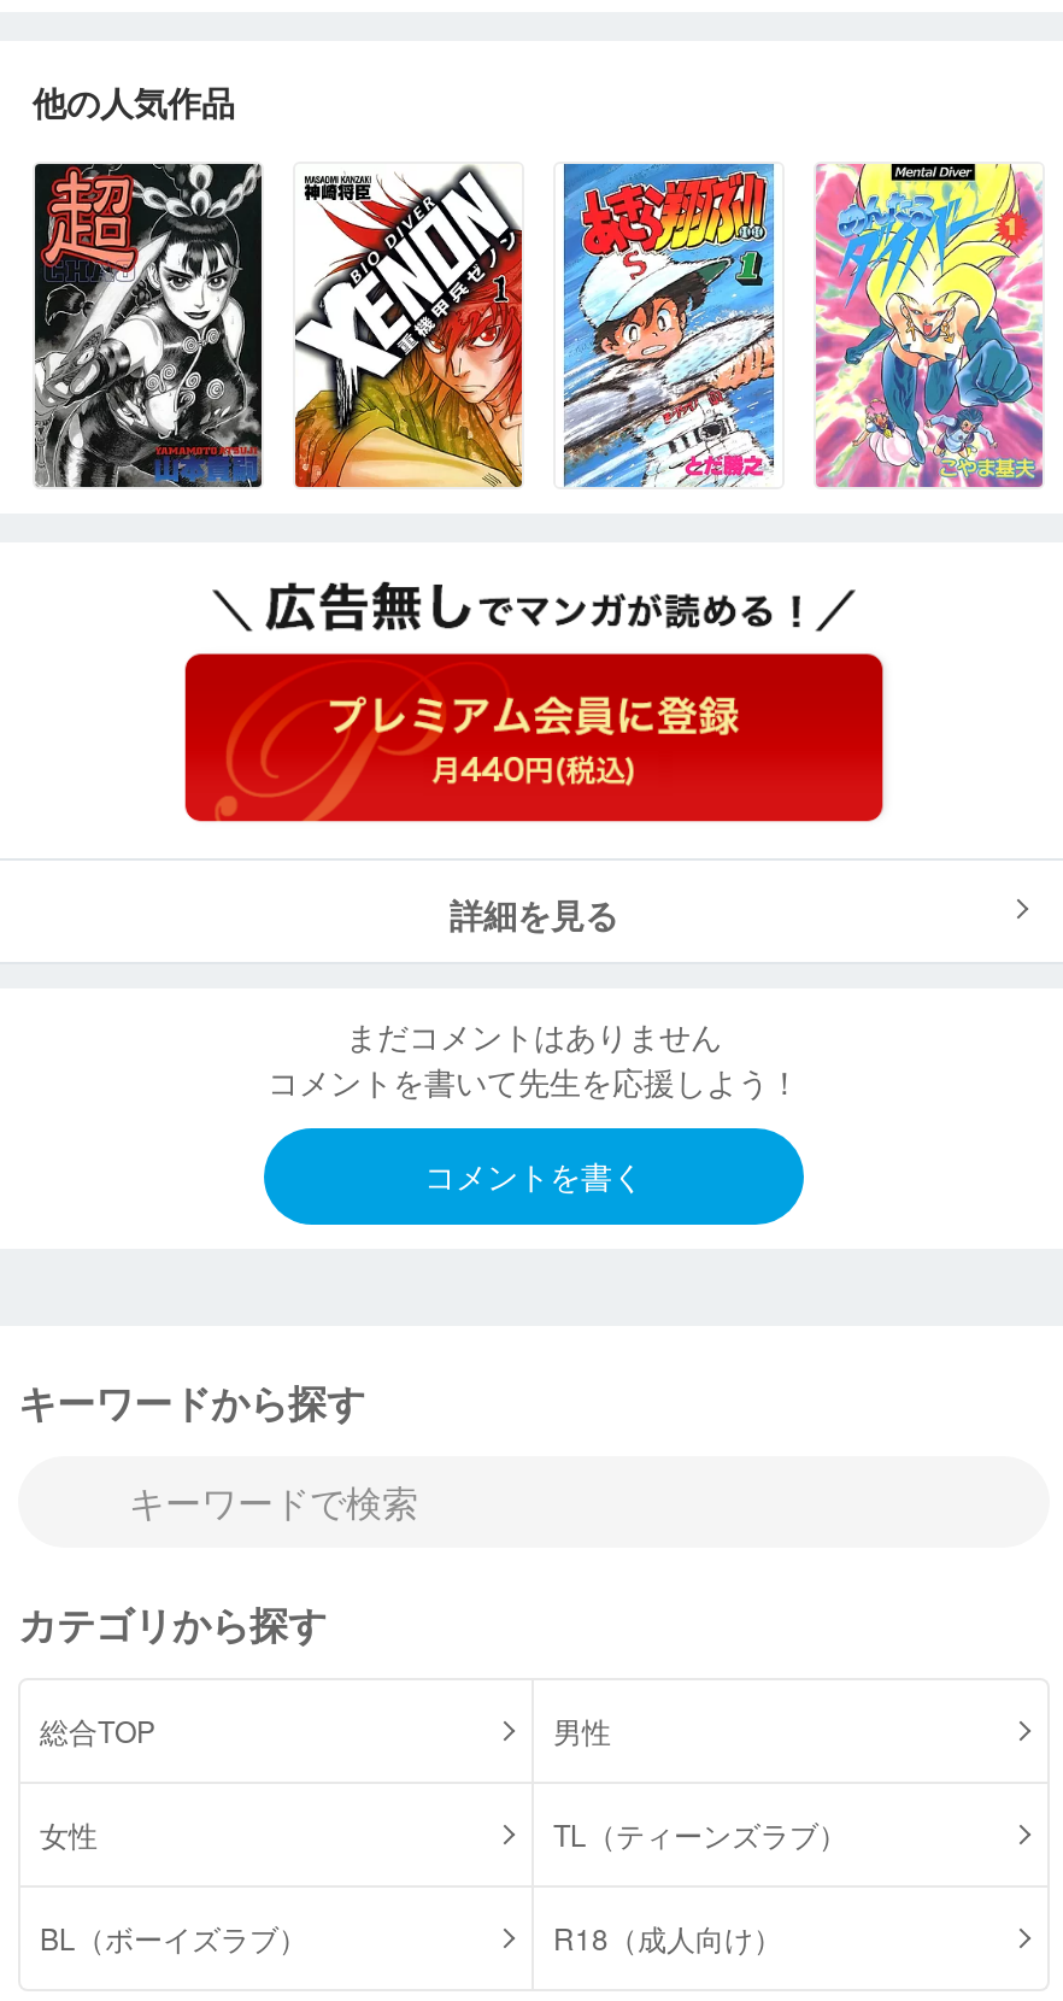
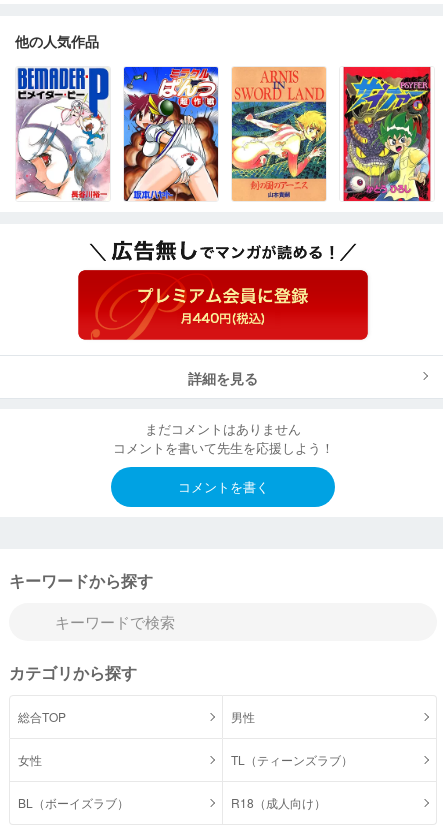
- [image]
+ [image]

- [image]
+ [image]

- [image]
+ [image]

- [image]
+ [image]
